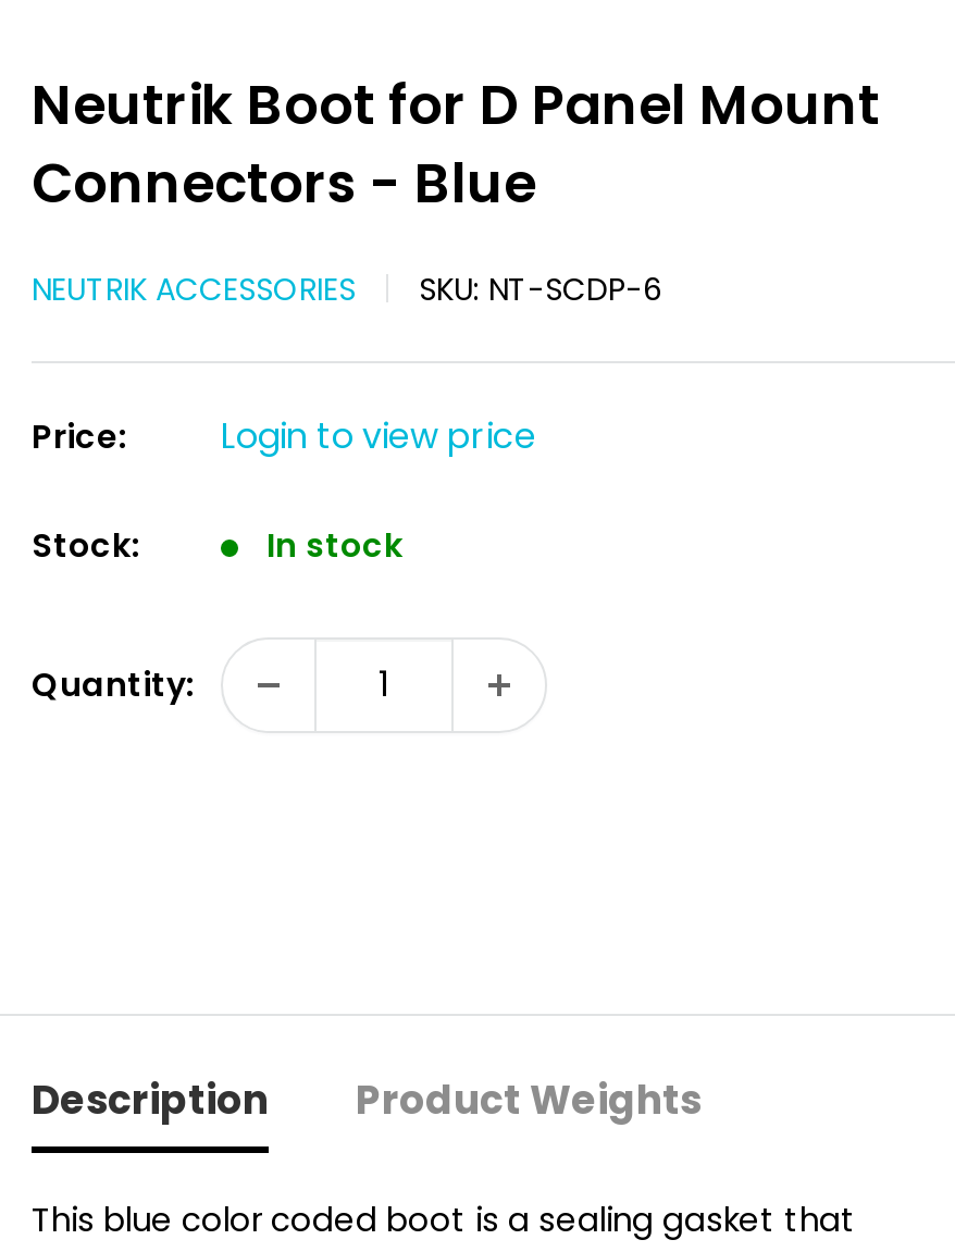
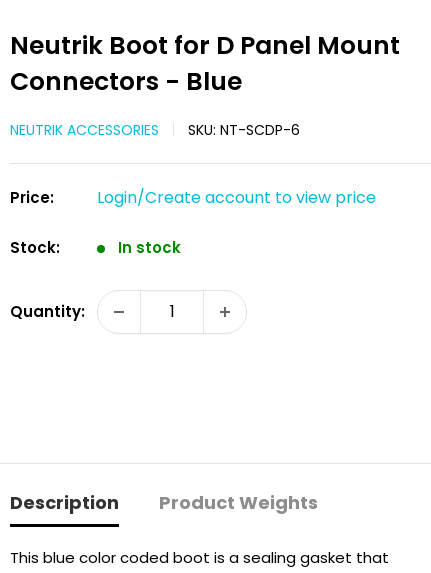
- Login to view price
+ Login/Create account to view price
